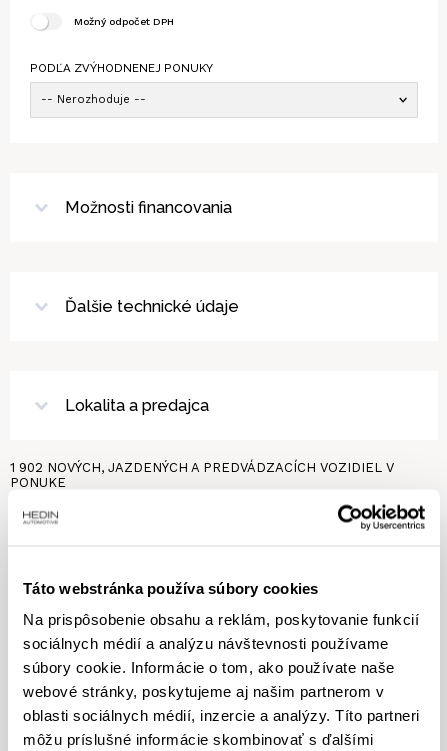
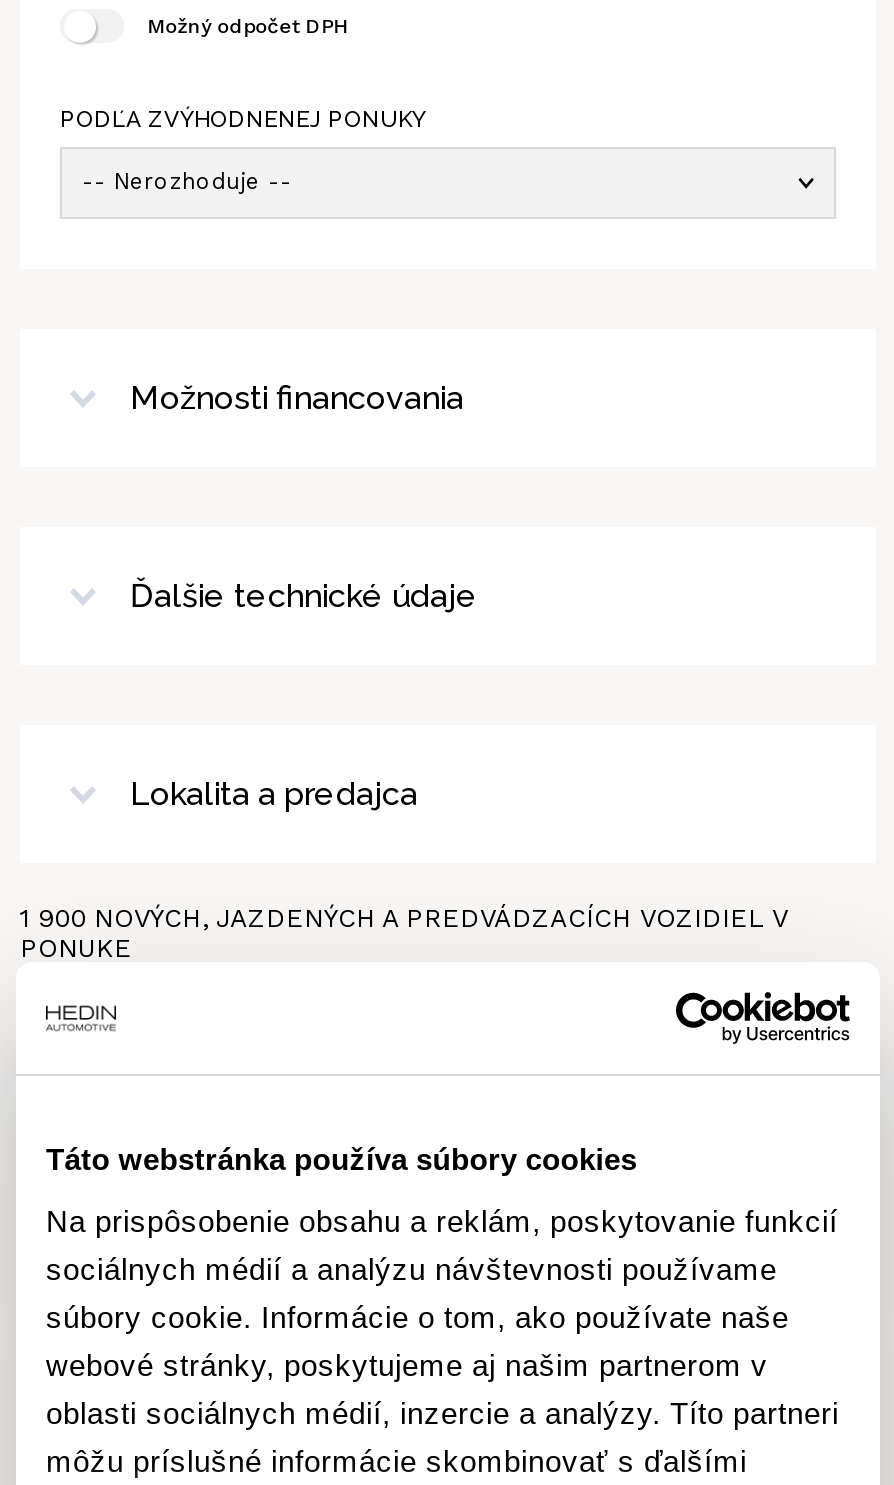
- 1 902 NOVÝCH, JAZDENÝCH A PREDVÁDZACÍCH VOZIDIEL V
+ 1 900 NOVÝCH, JAZDENÝCH A PREDVÁDZACÍCH VOZIDIEL V
